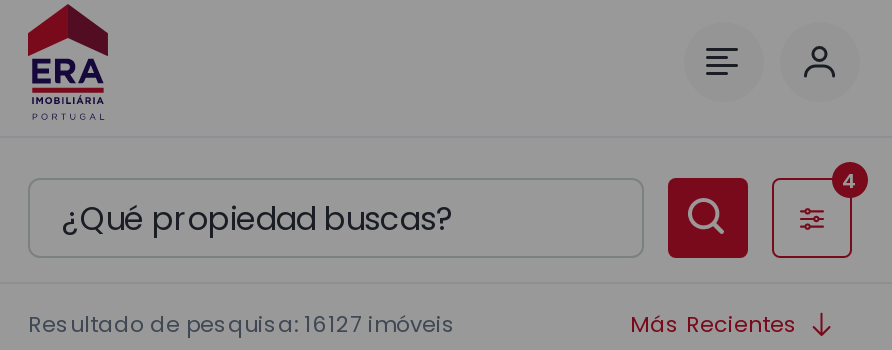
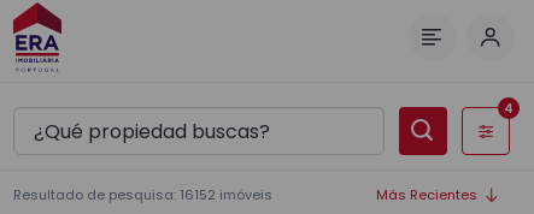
- Resultado de pesquisa 16127 imóveis
+ Resultado de pesquisa 16152 imóveis
